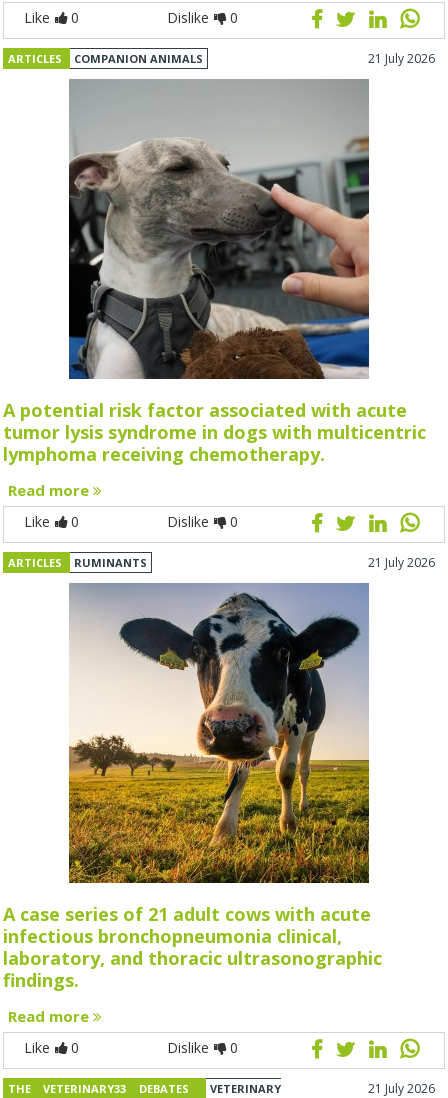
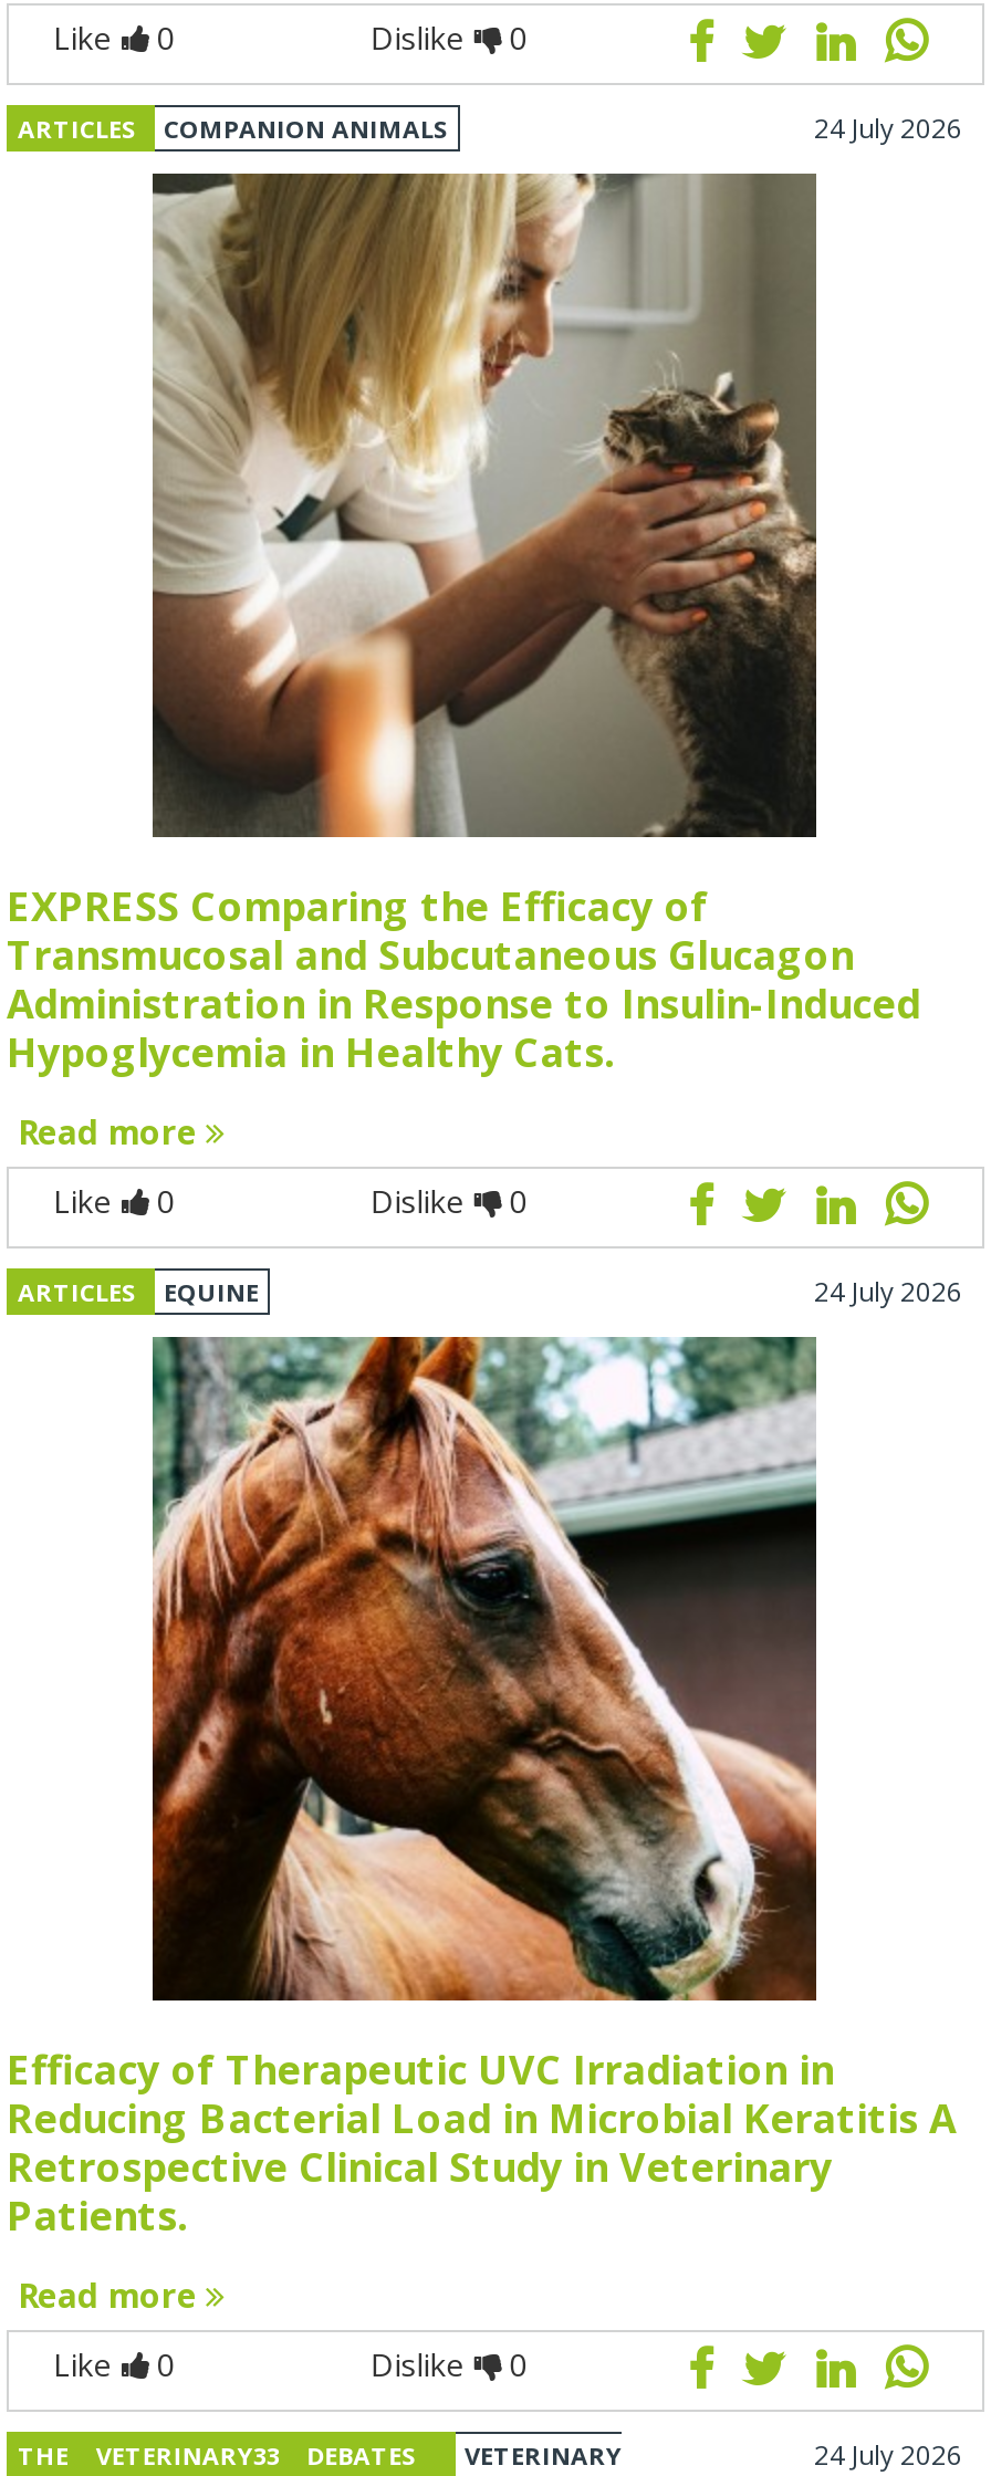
- 21 July 2026
+ 24 July 2026

- [image]
- A potential risk factor associated with acute
- tumor lysis syndrome in dogs with multicentric
- lymphoma receiving chemotherapy.
+ [image]
+ EXPRESS Comparing the Efficacy of
+ Transmucosal and Subcutaneous Glucagon
+ Administration in Response to Insulin-Induced
+ Hypoglycemia in Healthy Cats.

- RUMINANTS
- 21 July 2026
+ EQUINE
+ 24 July 2026

- [image]
- A case series of 21 adult cows with acute
- infectious bronchopneumonia clinical,
- laboratory, and thoracic ultrasonographic
- findings.
+ [image]
+ Efficacy of Therapeutic UVC Irradiation in
+ Reducing Bacterial Load in Microbial Keratitis A
+ Retrospective Clinical Study in Veterinary
+ Patients.

- 21 July 2026
+ 24 July 2026
